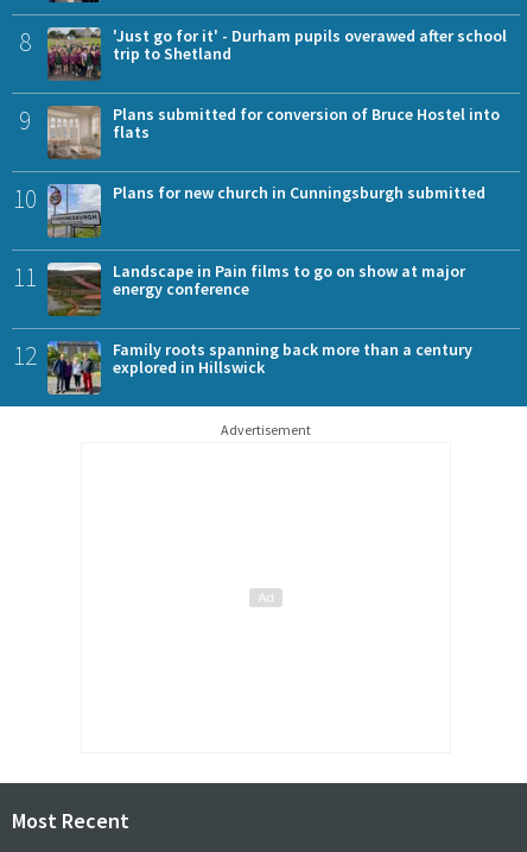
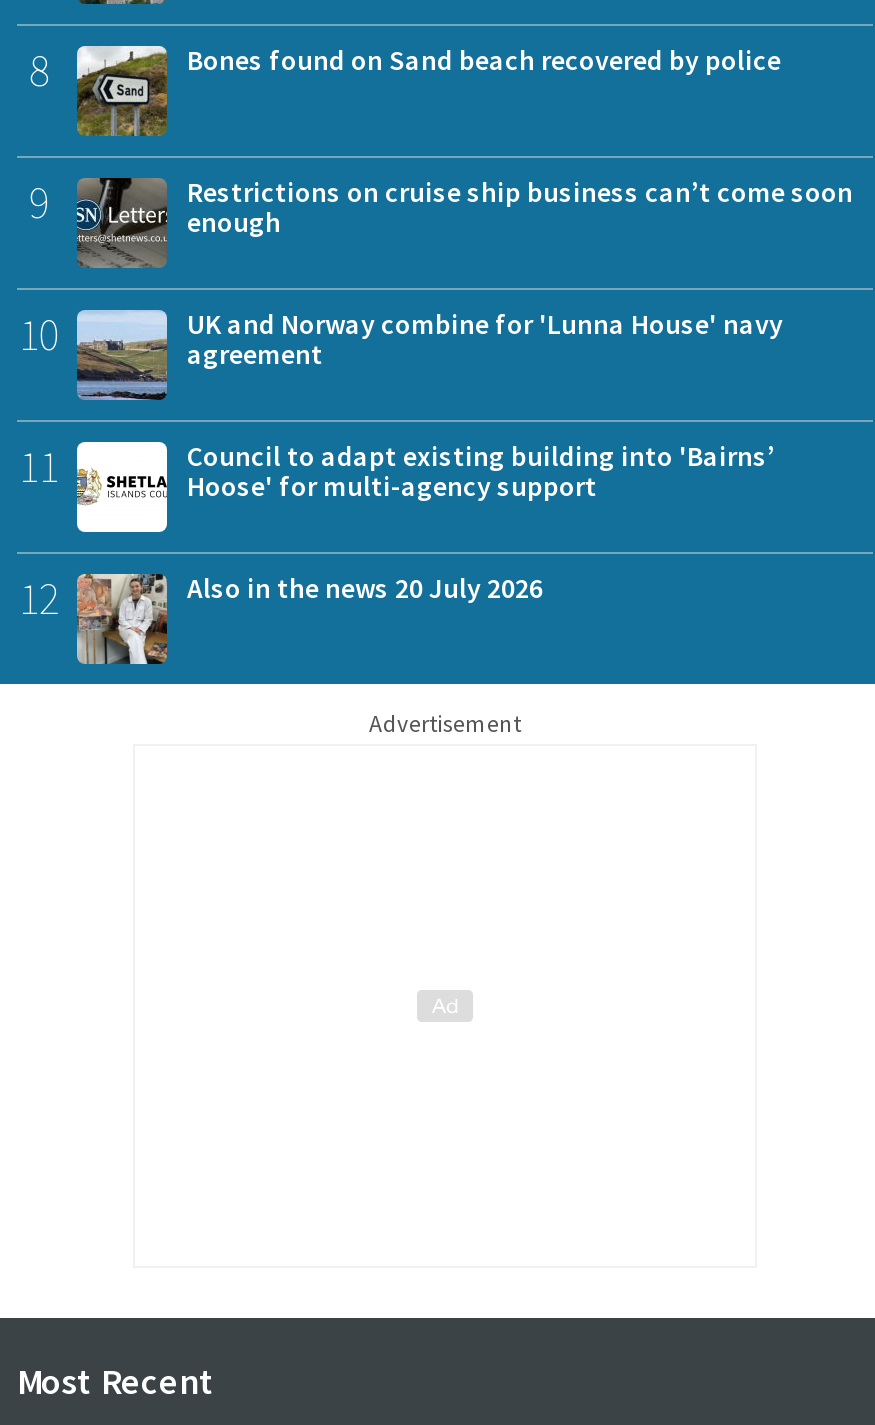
- [image]
- 'Just go for it' - Durham pupils overawed after school
- trip to Shetland
+ [image]
+ Bones found on Sand beach recovered by police

- [image]
- Plans submitted for conversion of Bruce Hostel into
- flats
+ [image]
+ Restrictions on cruise ship business can’t come soon
+ enough

- [image]
- Plans for new church in Cunningsburgh submitted
+ [image]
+ UK and Norway combine for 'Lunna House' navy
+ agreement

- [image]
- Landscape in Pain films to go on show at major
- energy conference
+ [image]
+ Council to adapt existing building into 'Bairns’
+ Hoose' for multi-agency support

- [image]
- Family roots spanning back more than a century
- explored in Hillswick
+ [image]
+ Also in the news 20 July 2026
